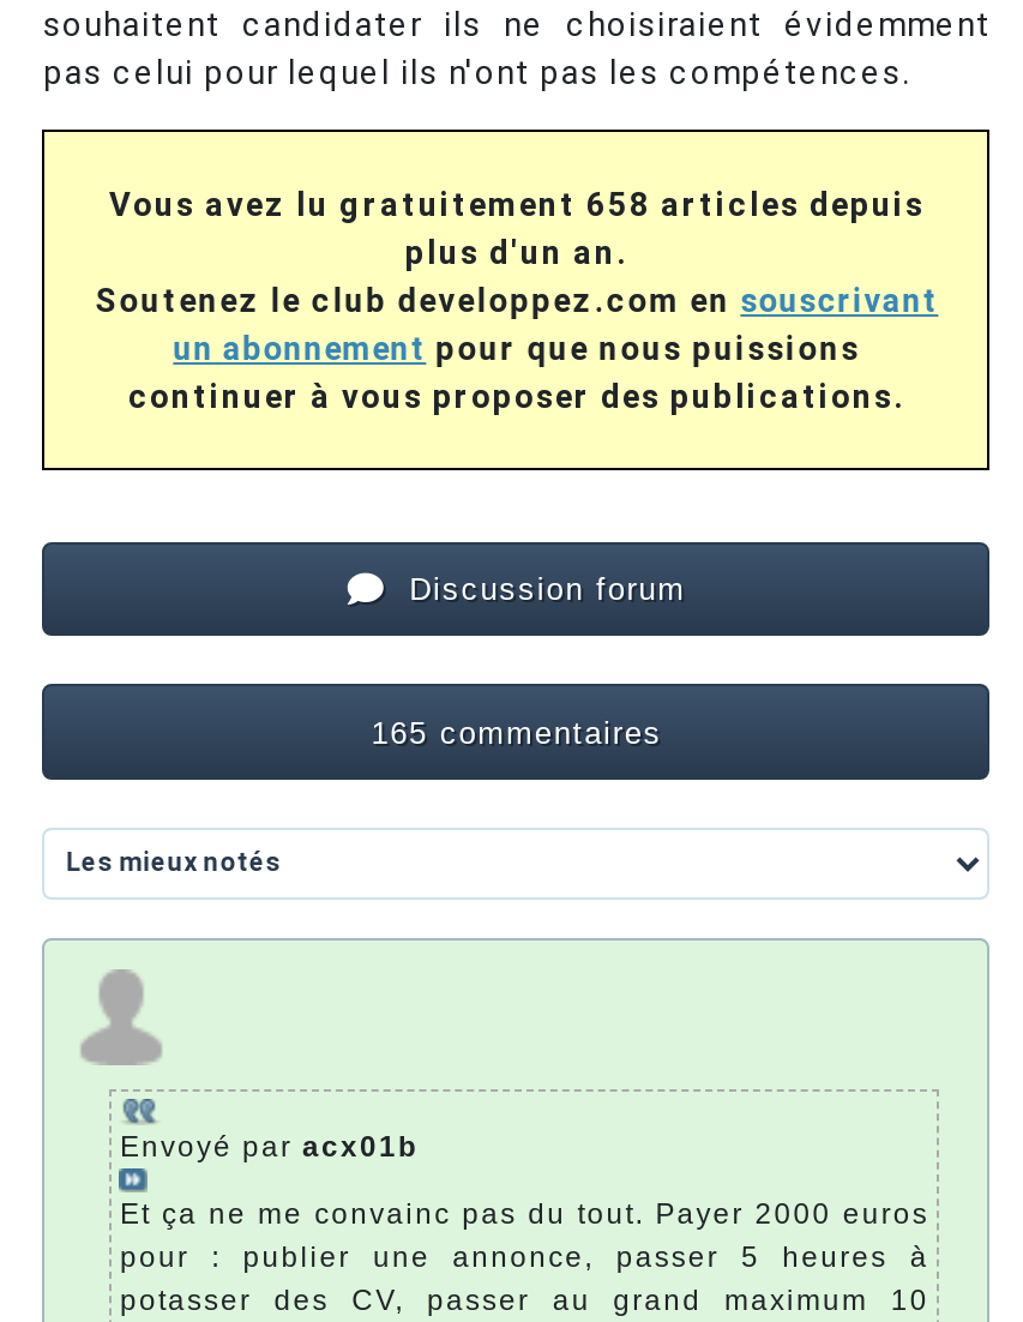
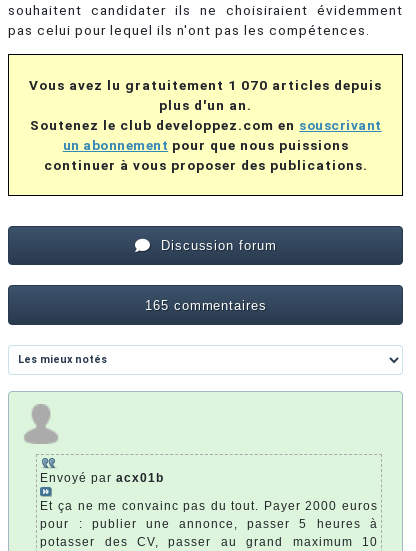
- Vous avez lu gratuitement 658 articles depuis
+ Vous avez lu gratuitement 1 070 articles depuis
